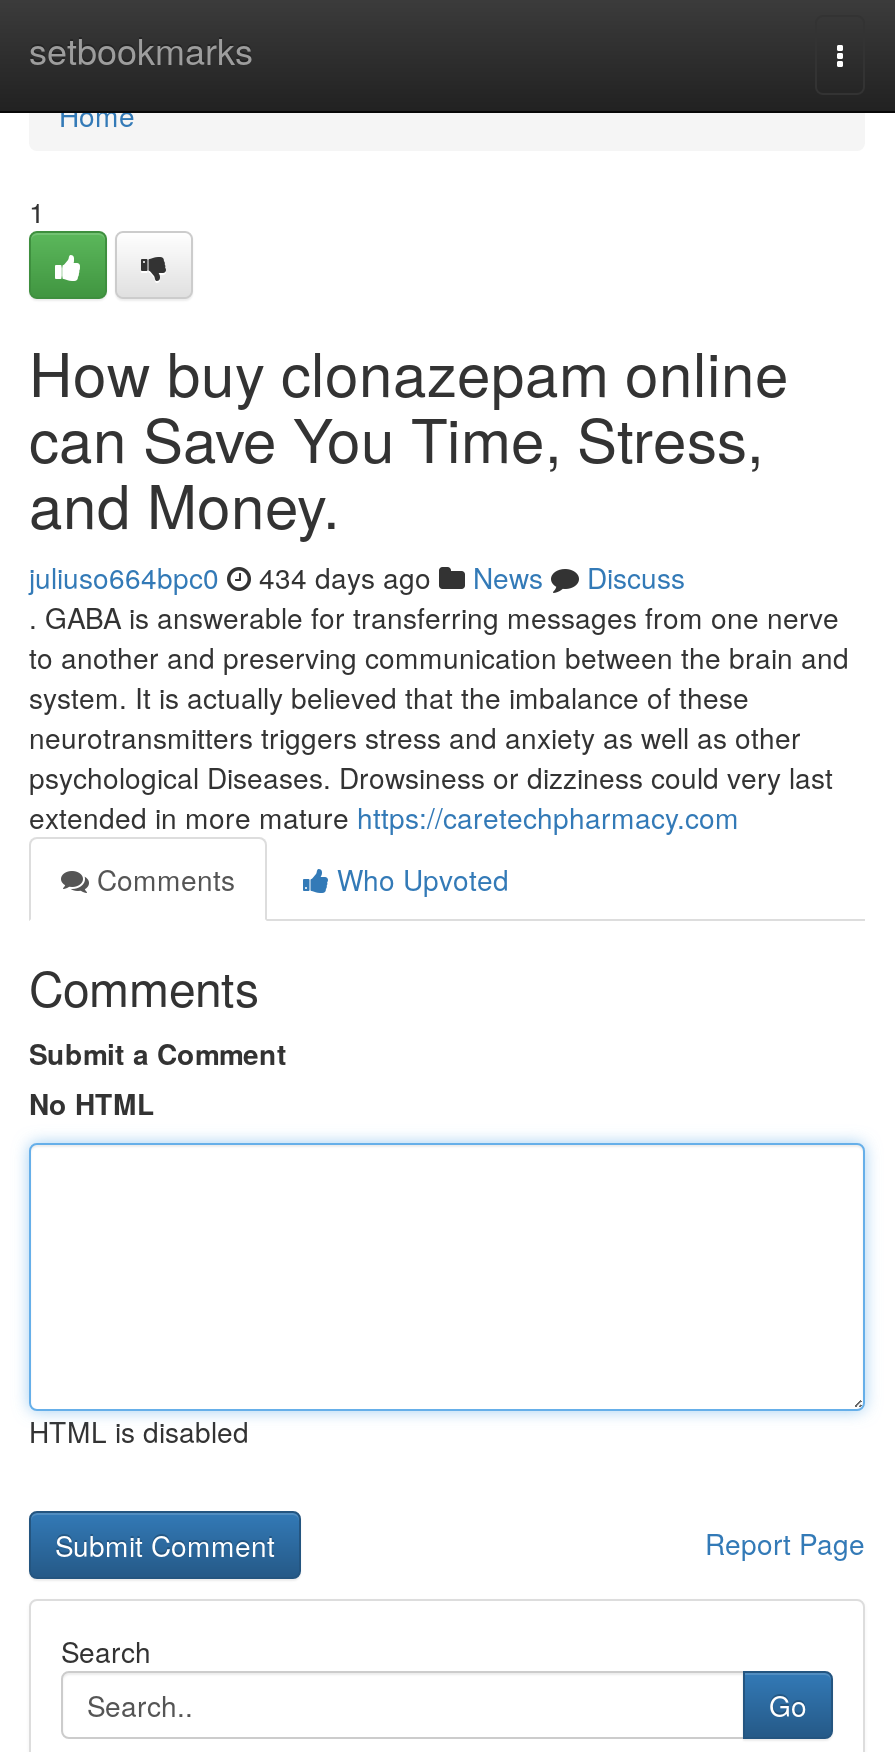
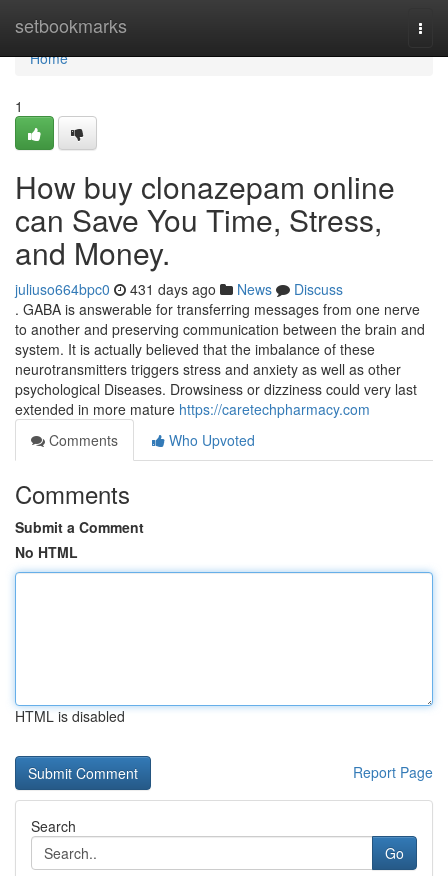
- juliuso664bpc0 434 days ago News Discuss
+ juliuso664bpc0 431 days ago News Discuss
